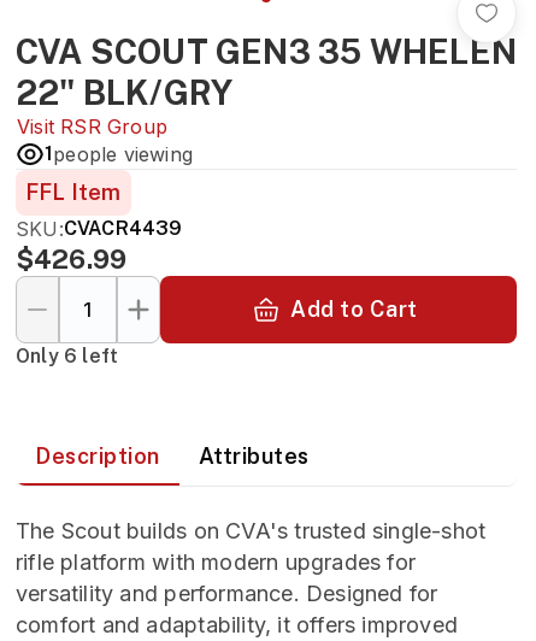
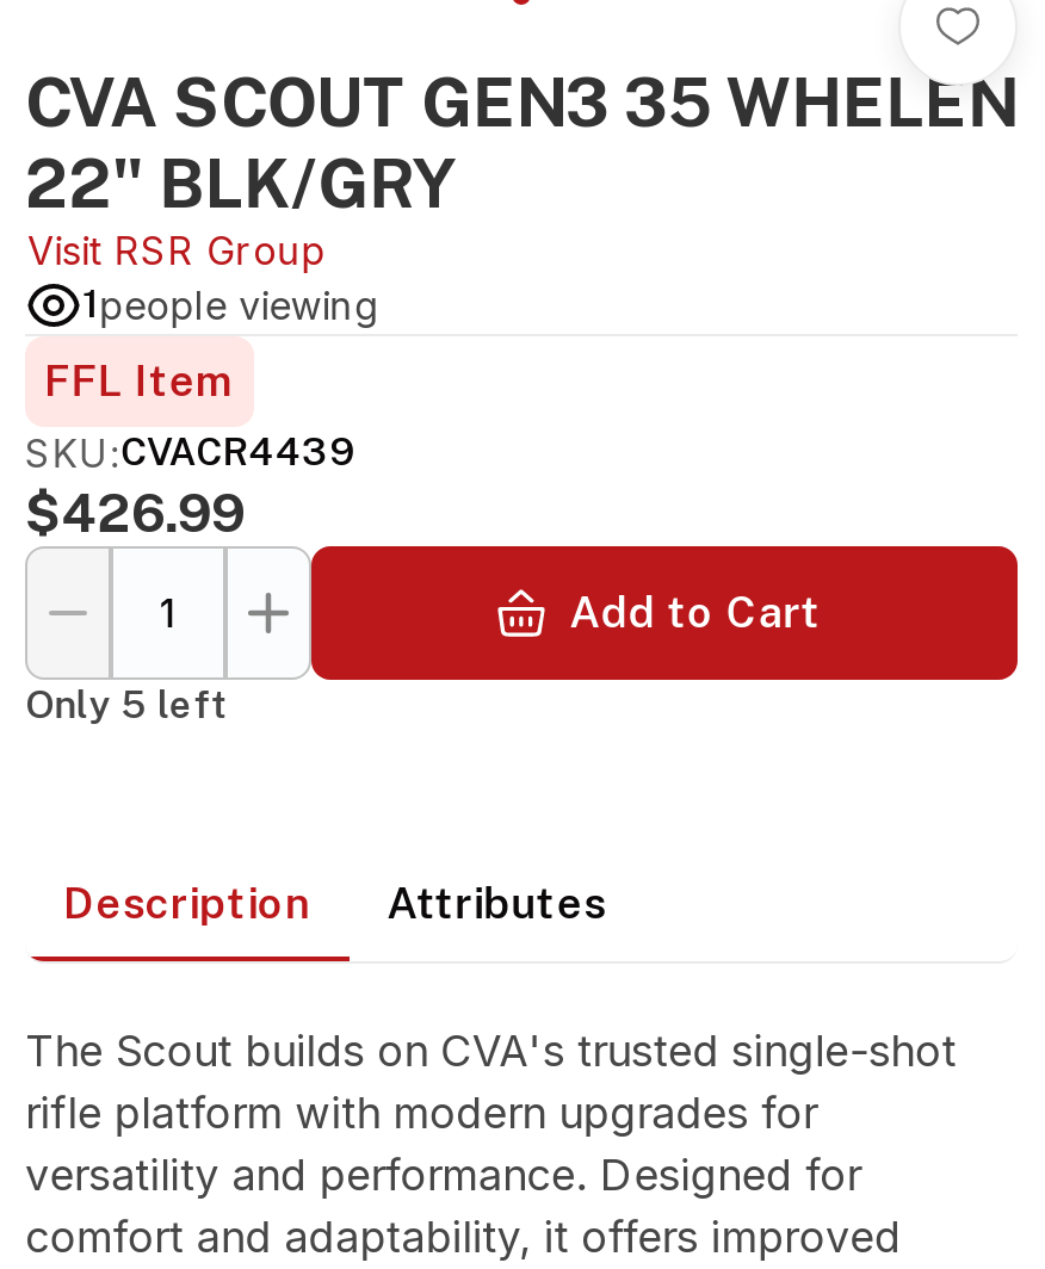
- Only 6 left
+ Only 5 left
